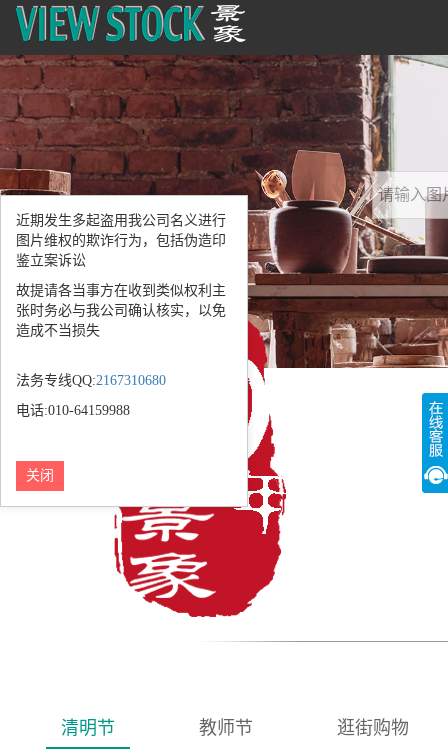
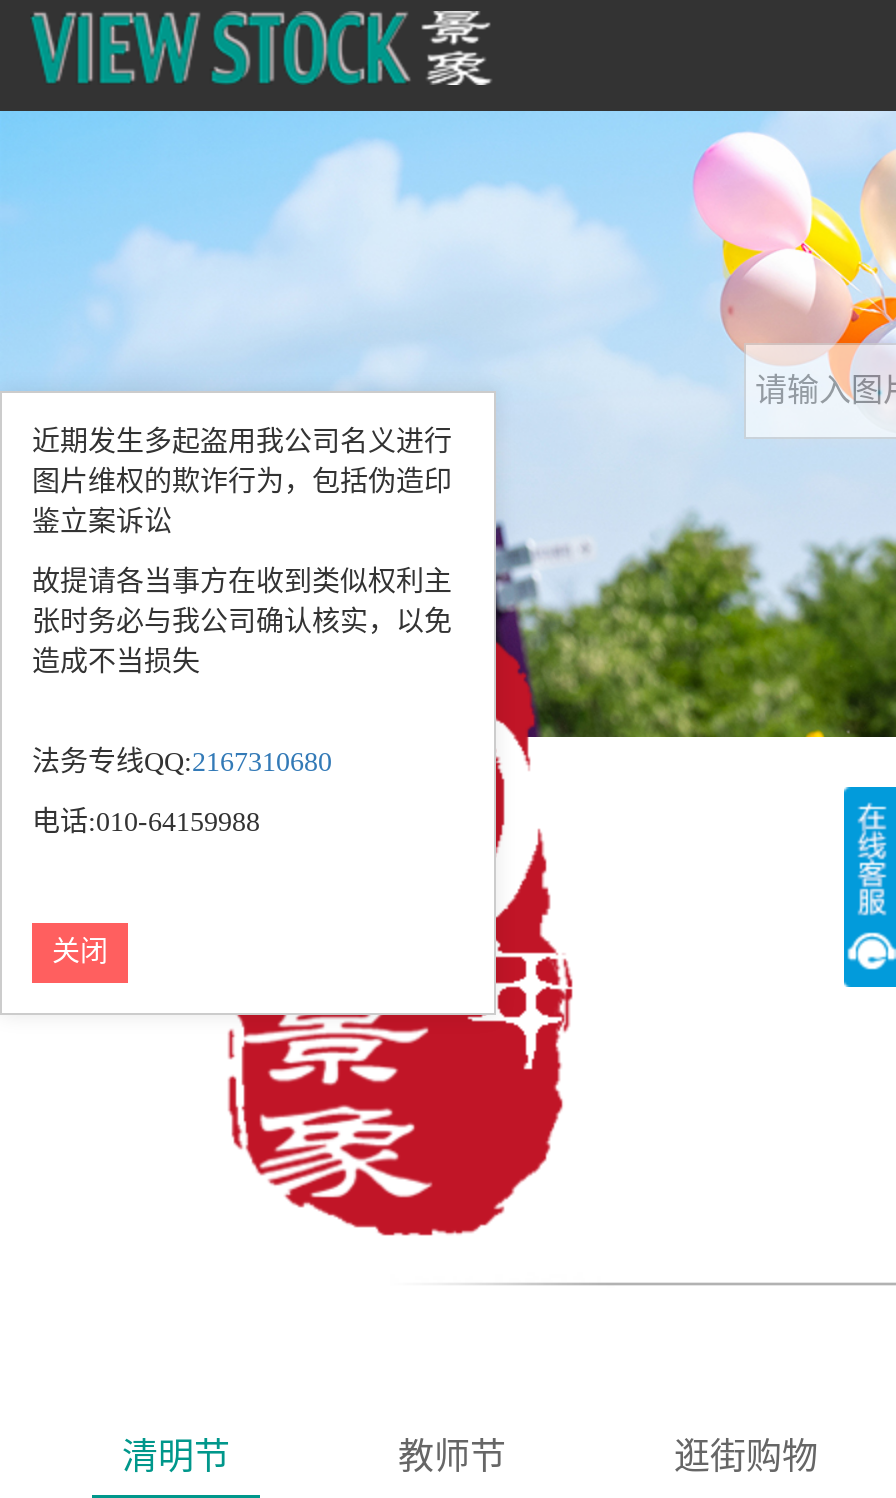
- [image]
+ [image]
